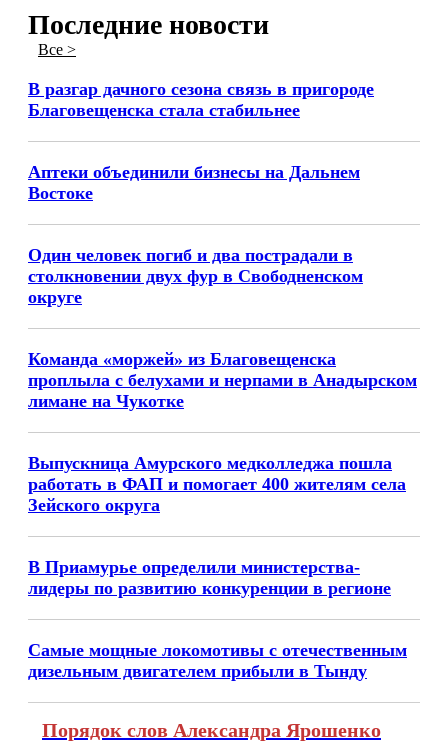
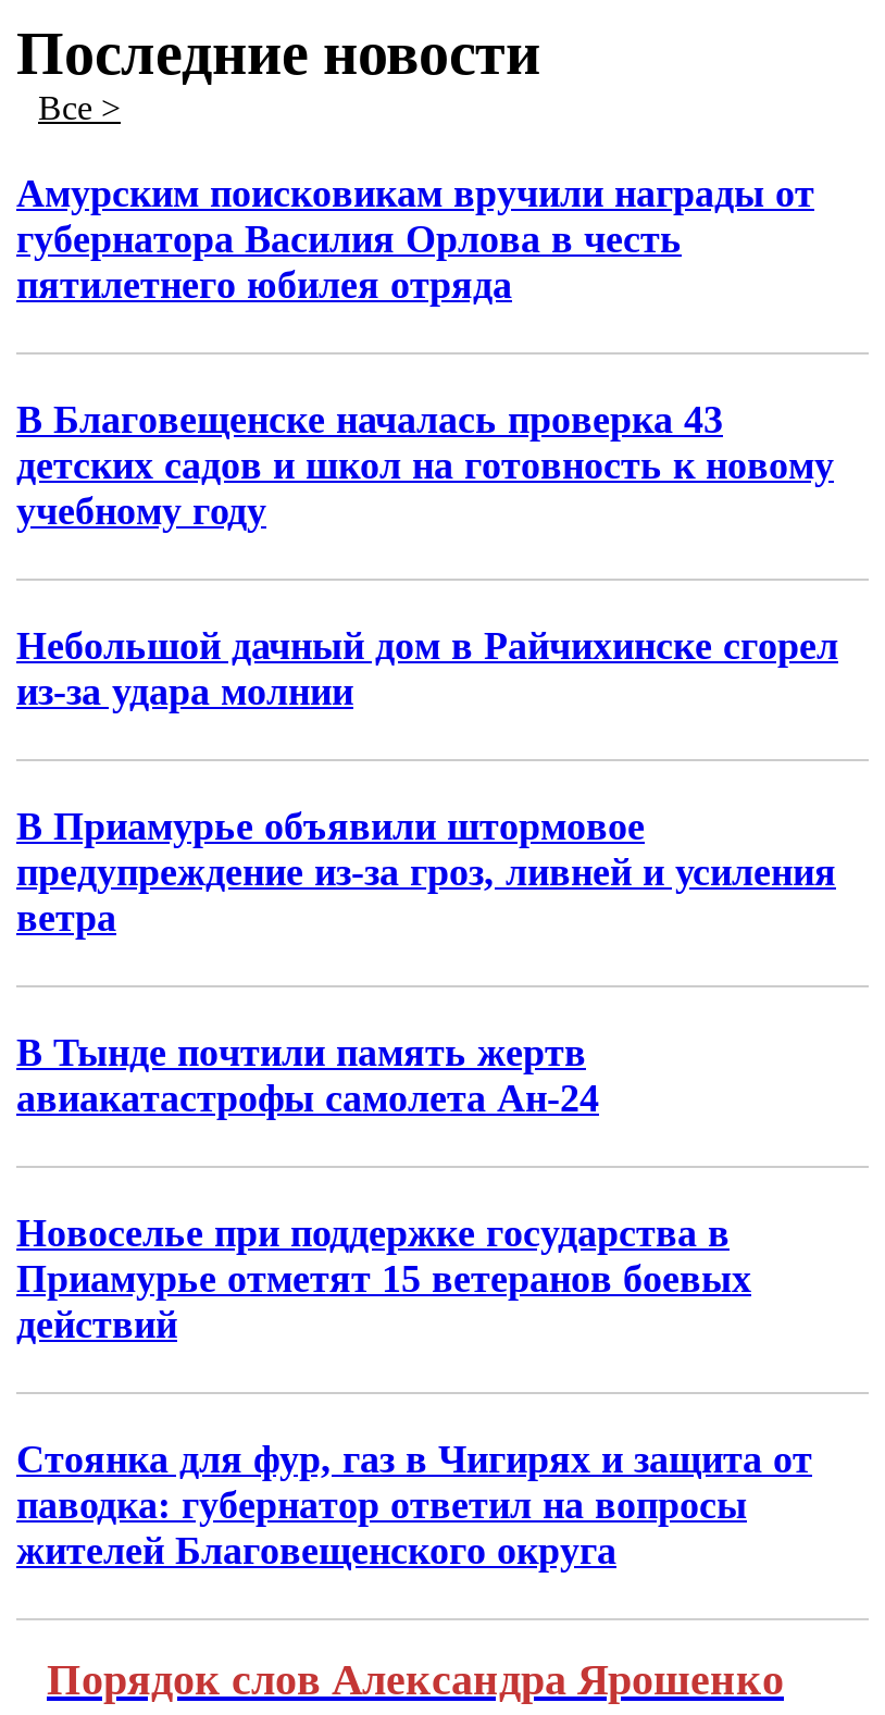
- В разгар дачного сезона связь в пригороде
- Благовещенска стала стабильнее
+ Амурским поисковикам вручили награды от
+ губернатора Василия Орлова в честь
+ пятилетнего юбилея отряда

- Аптеки объединили бизнесы на Дальнем
- Востоке
+ В Благовещенске началась проверка 43
+ детских садов и школ на готовность к новому
+ учебному году

- Один человек погиб и два пострадали в
- столкновении двух фур в Свободненском
- округе
+ Небольшой дачный дом в Райчихинске сгорел
+ из-за удара молнии

- Команда «моржей» из Благовещенска
- проплыла с белухами и нерпами в Анадырском
- лимане на Чукотке
+ В Приамурье объявили штормовое
+ предупреждение из-за гроз, ливней и усиления
+ ветра

- Выпускница Амурского медколледжа пошла
- работать в ФАП и помогает 400 жителям села
- Зейского округа
+ В Тынде почтили память жертв
+ авиакатастрофы самолета Ан-24

- В Приамурье определили министерства-
- лидеры по развитию конкуренции в регионе
+ Новоселье при поддержке государства в
+ Приамурье отметят 15 ветеранов боевых
+ действий

- Самые мощные локомотивы с отечественным
- дизельным двигателем прибыли в Тынду
+ Стоянка для фур, газ в Чигирях и защита от
+ паводка: губернатор ответил на вопросы
+ жителей Благовещенского округа
